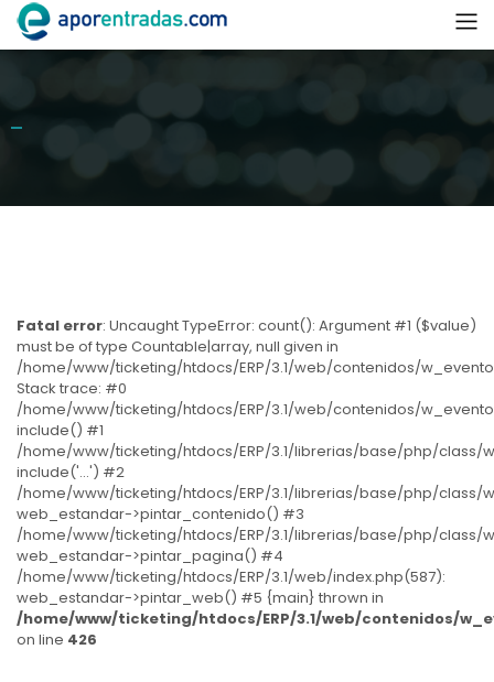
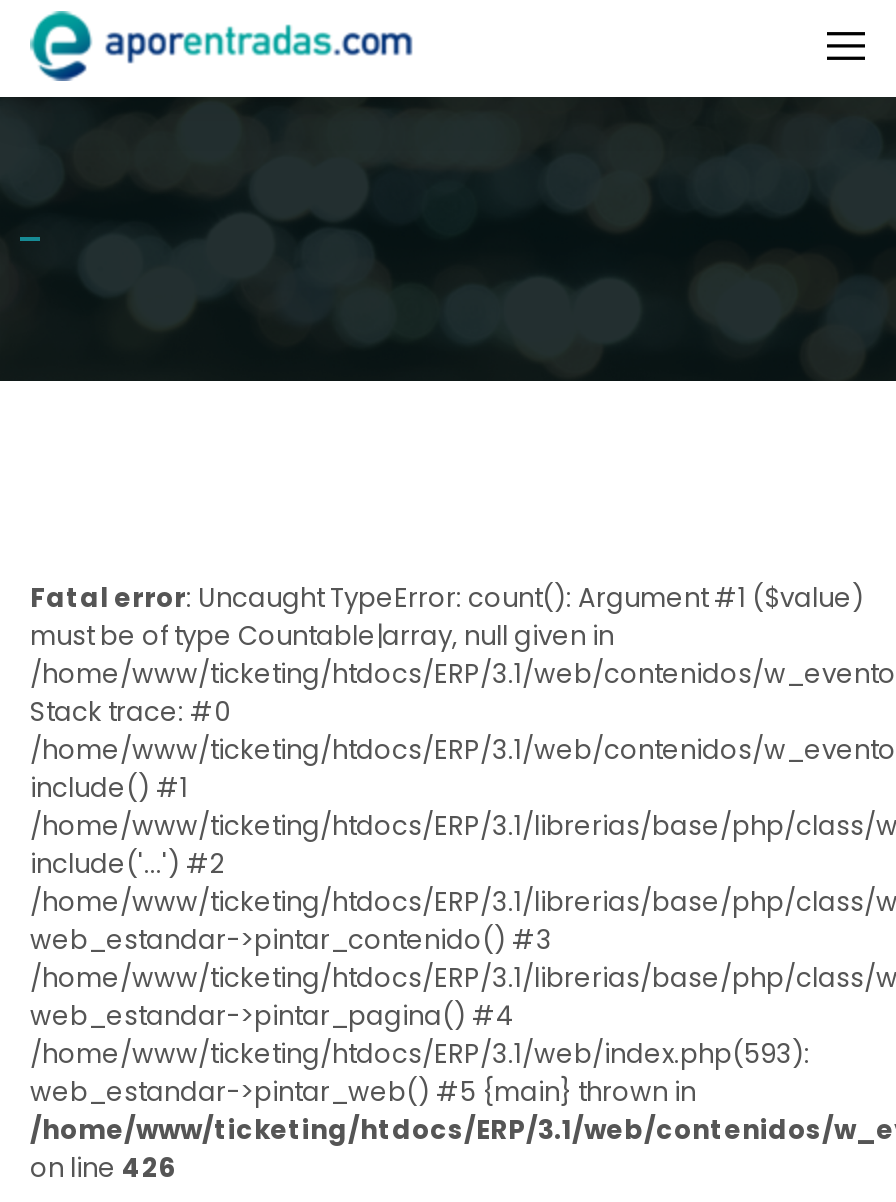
- /home/www/ticketing/htdocs/ERP/3.1/web/index.php(587):
+ /home/www/ticketing/htdocs/ERP/3.1/web/index.php(593):
